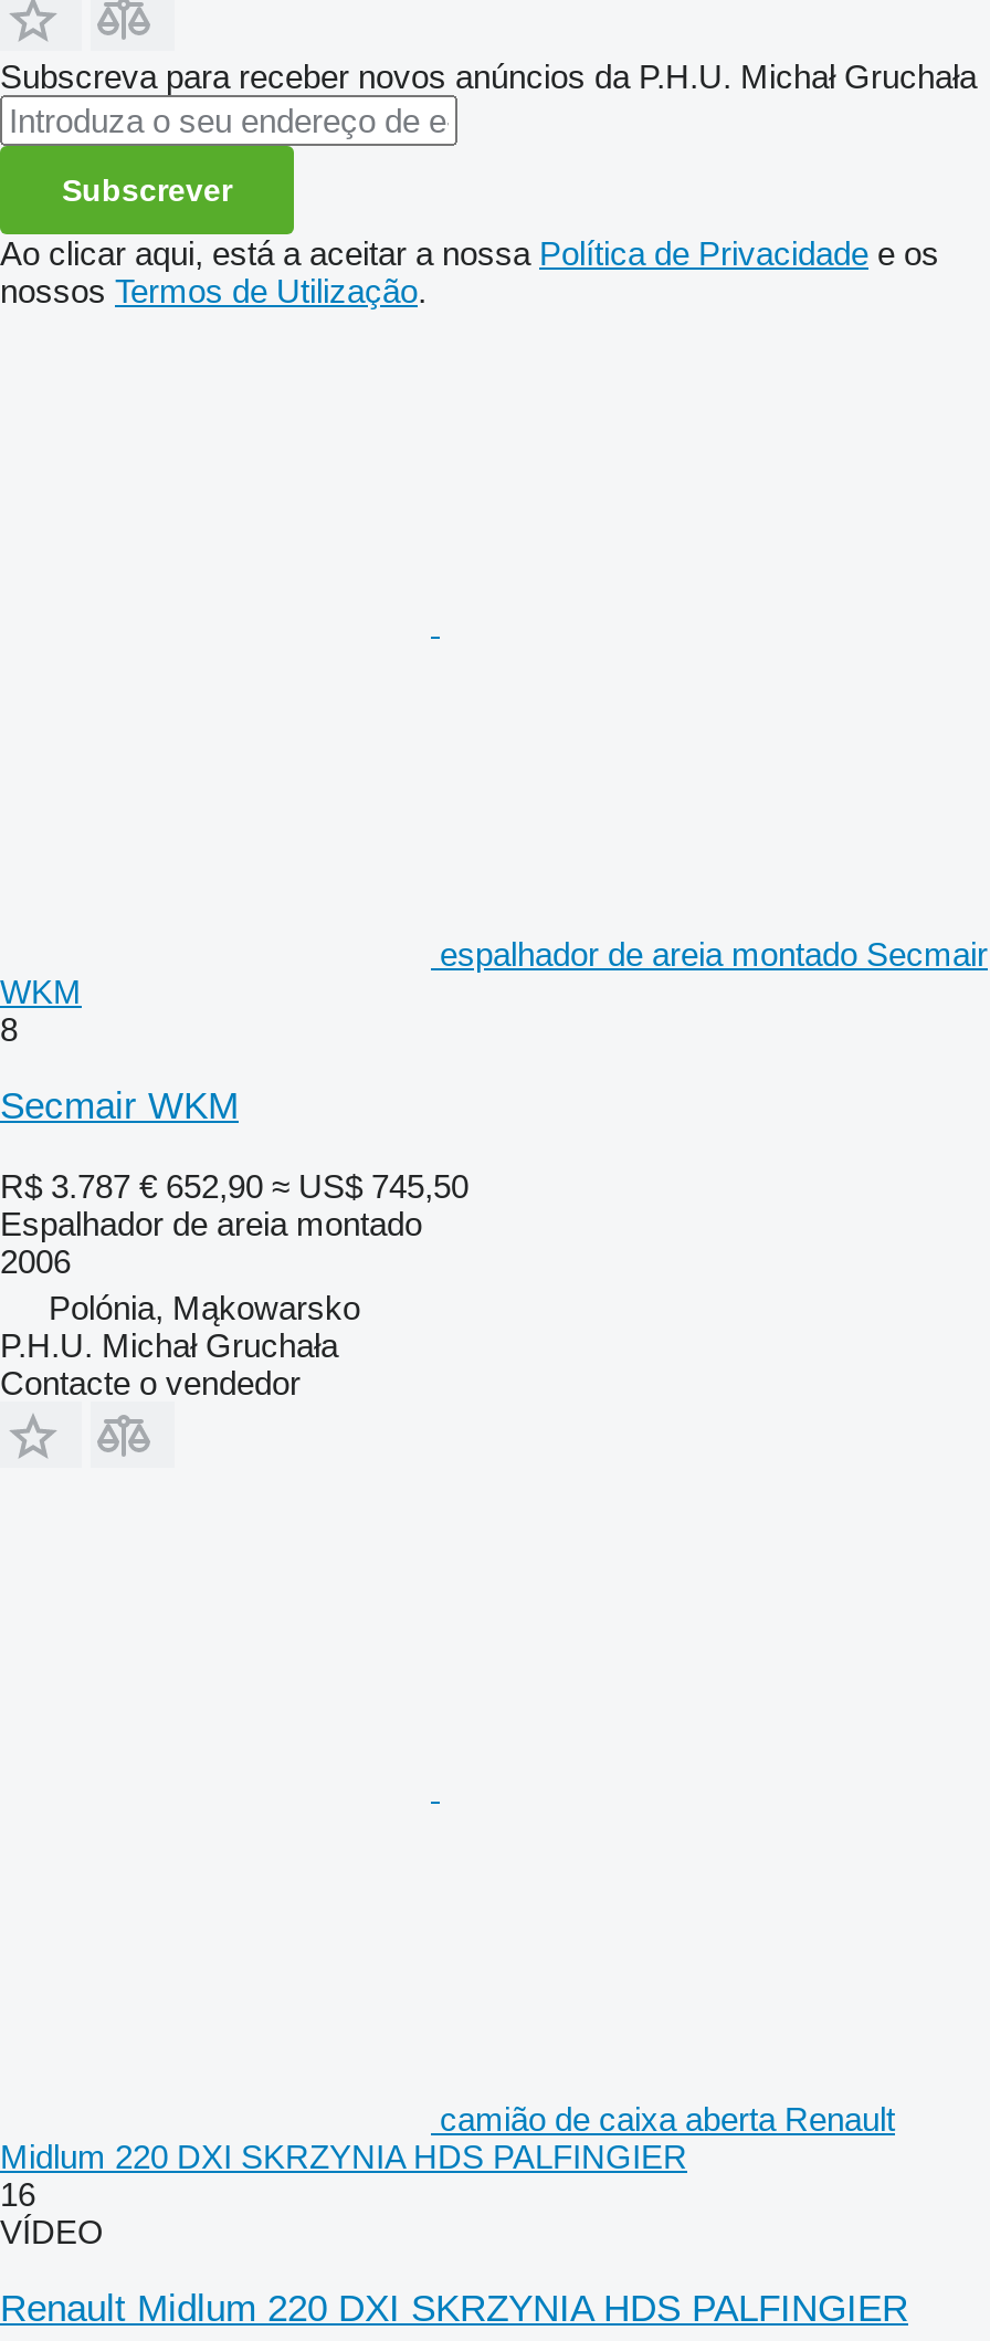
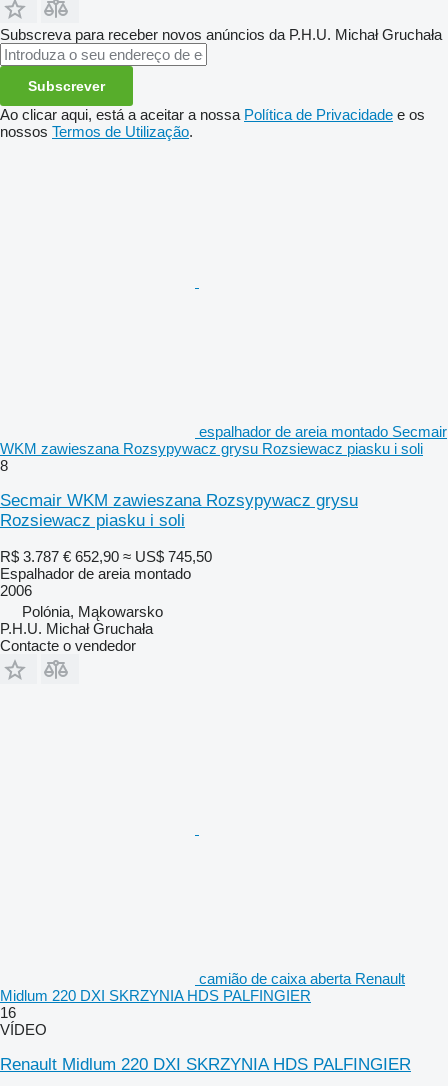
- WKM
+ WKM zawieszana Rozsypywacz grysu Rozsiewacz piasku i soli

- Secmair WKM
+ Secmair WKM zawieszana Rozsypywacz grysu
+ Rozsiewacz piasku i soli
